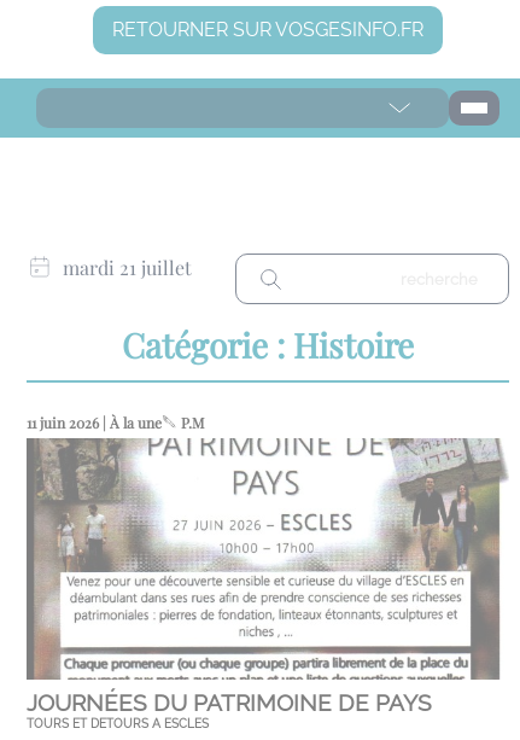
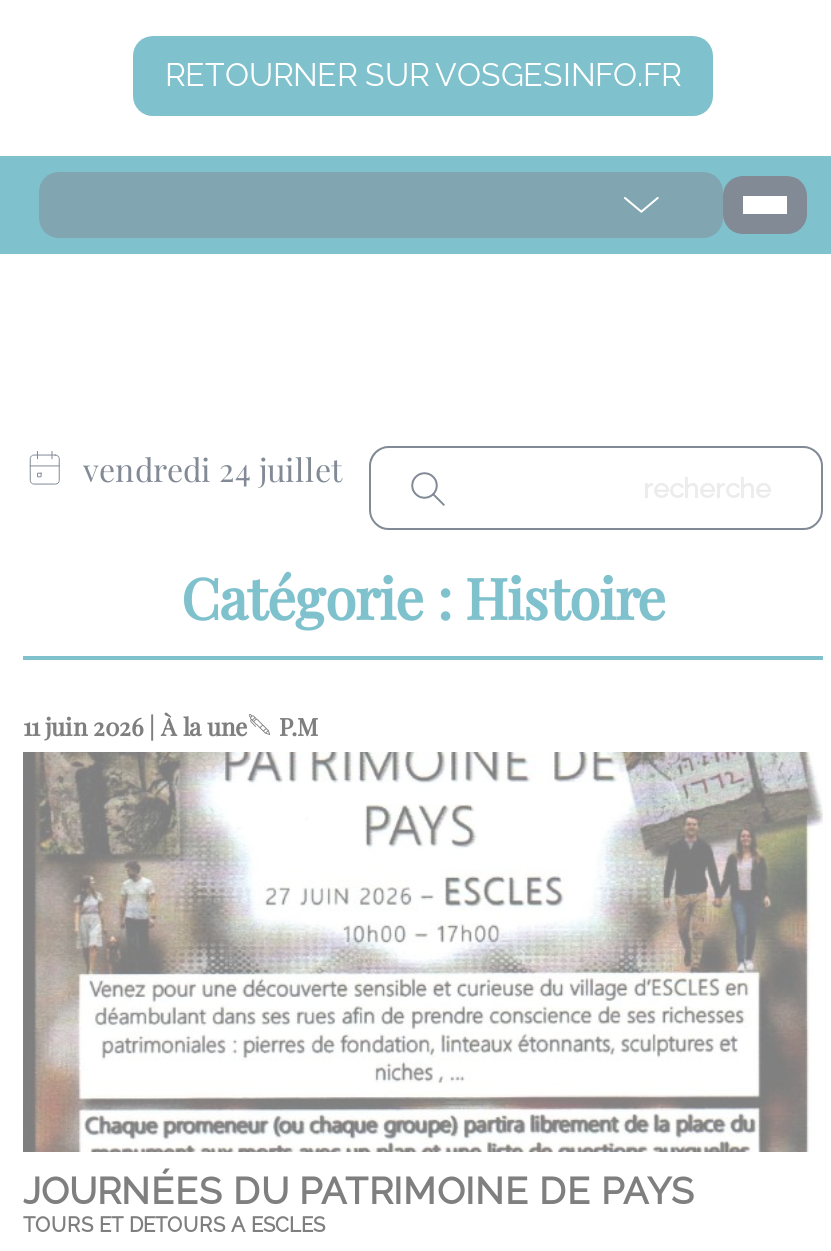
- mardi 21 juillet
+ vendredi 24 juillet
